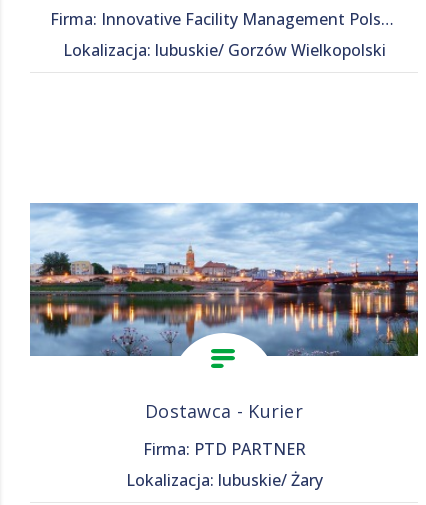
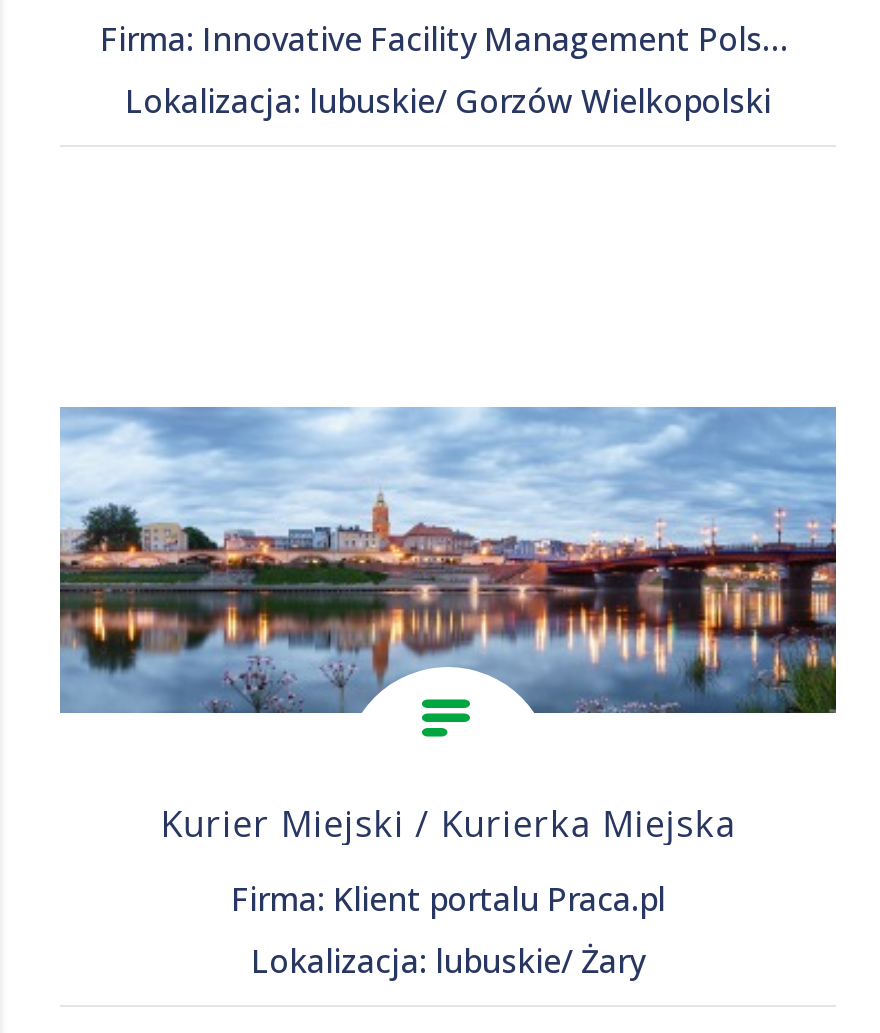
- Dostawca - Kurier
+ Kurier Miejski / Kurierka Miejska

- Firma: PTD PARTNER
+ Firma: Klient portalu Praca.pl
